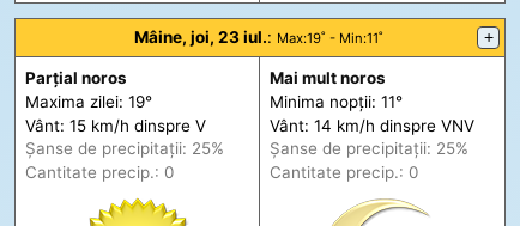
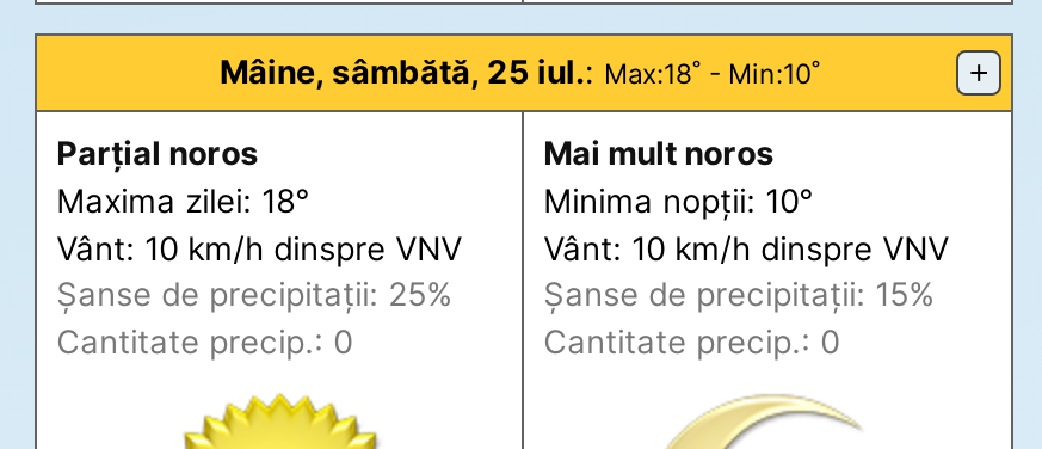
- Mâine, joi, 23 iul.: Max:19˚ - Min:11˚
+ Mâine, sâmbătă, 25 iul.: Max:18˚ - Min:10˚

- Maxima zilei: 19°
+ Maxima zilei: 18°

- Minima nopții: 11°
+ Minima nopții: 10°

- Vânt: 15 km/h dinspre V
+ Vânt: 10 km/h dinspre VNV

- Vânt: 14 km/h dinspre VNV
+ Vânt: 10 km/h dinspre VNV

- Șanse de precipitații: 25%
+ Șanse de precipitații: 15%
